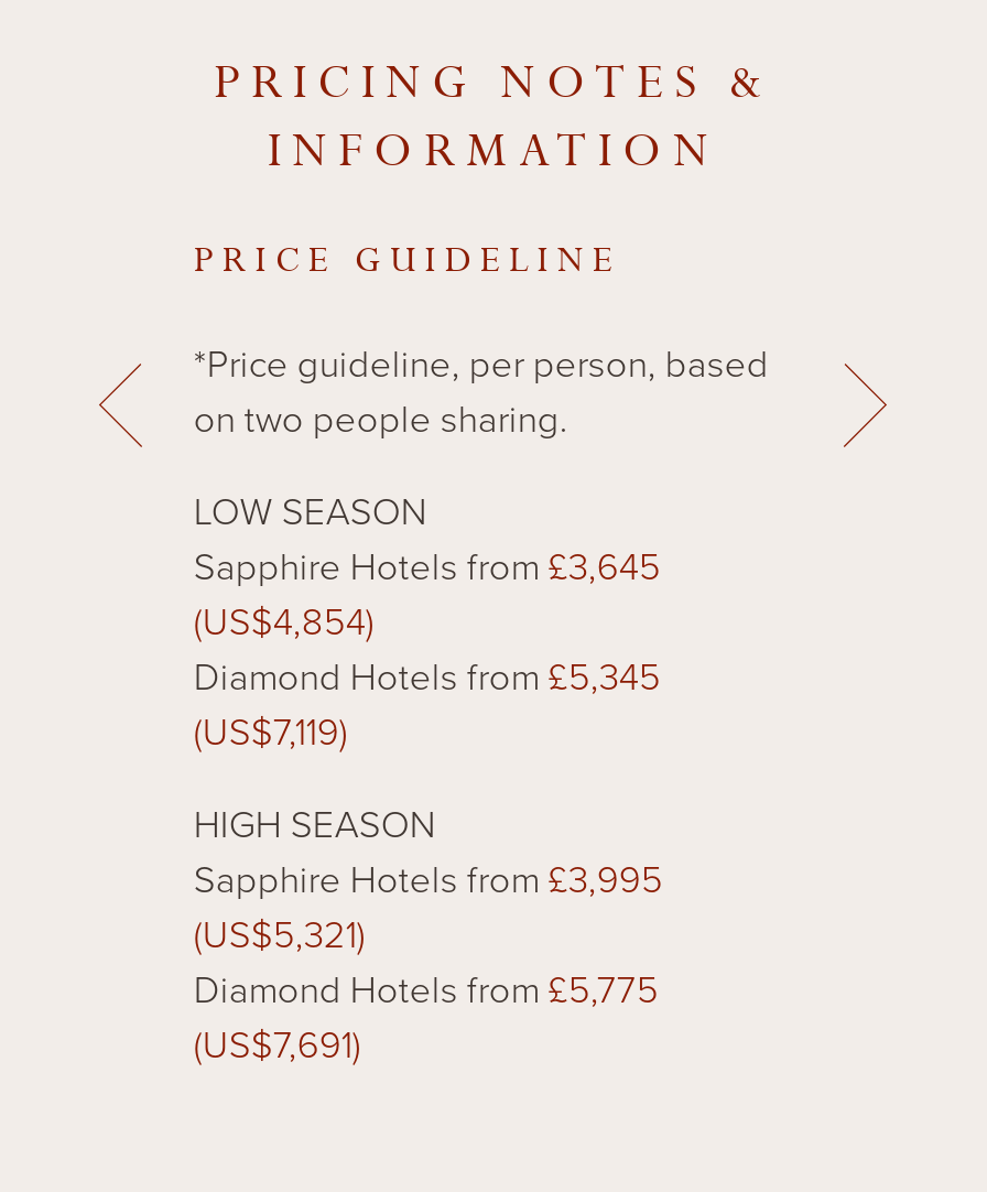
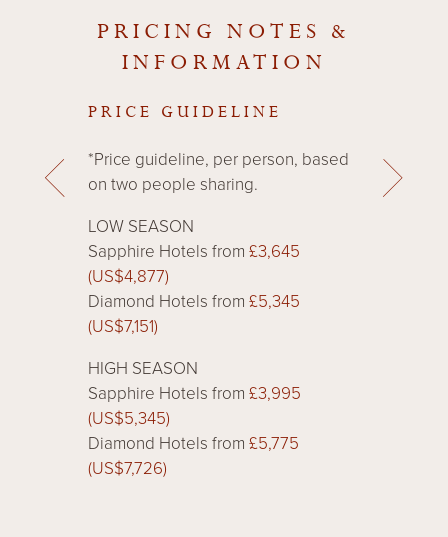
- (US$4,854)
+ (US$4,877)

- (US$7,119)
+ (US$7,151)

- (US$5,321)
+ (US$5,345)

- (US$7,691)
+ (US$7,726)
